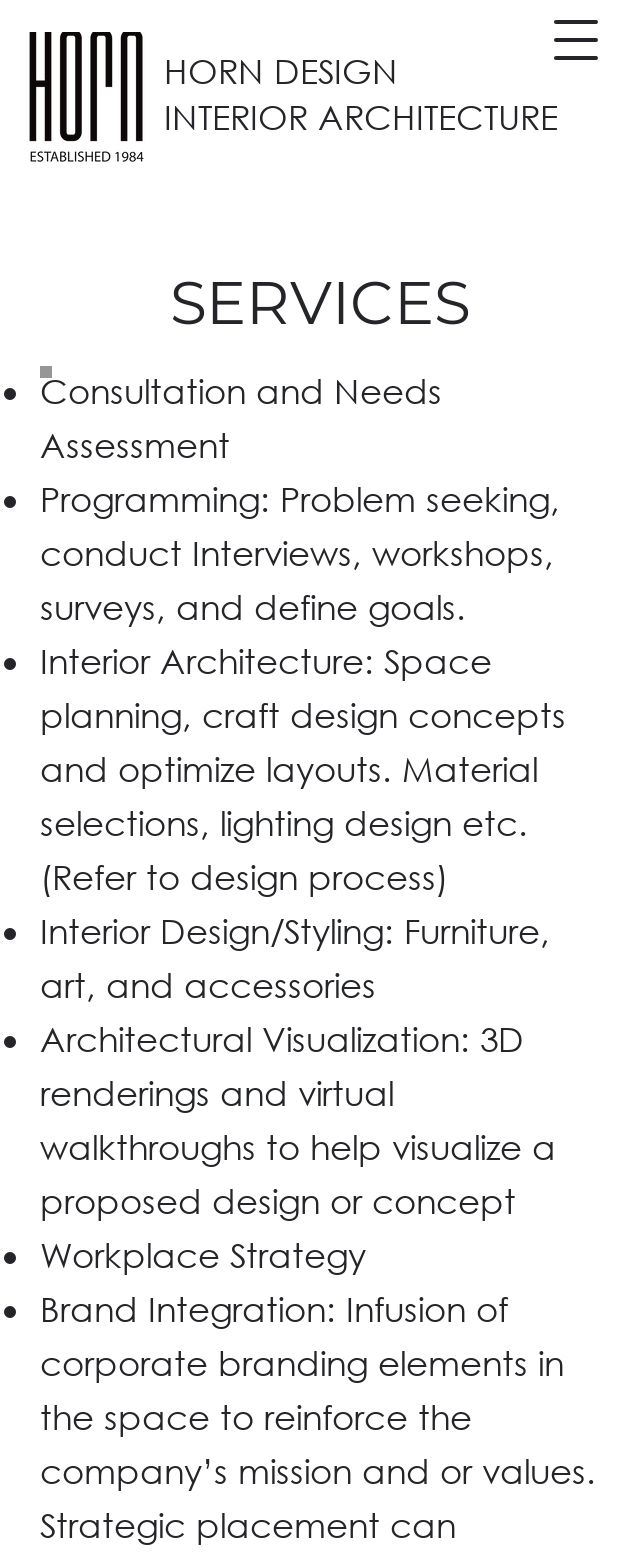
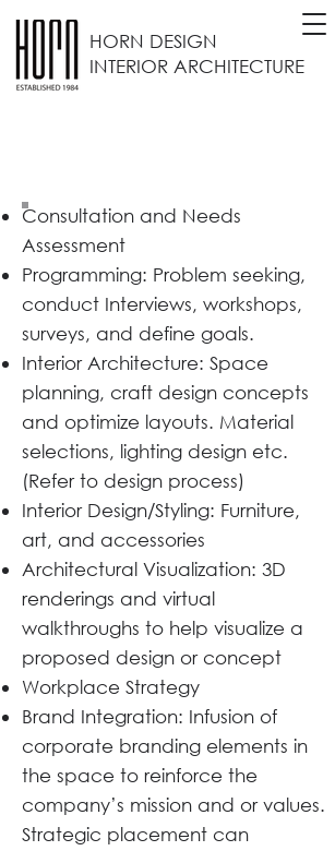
- SERVICES
